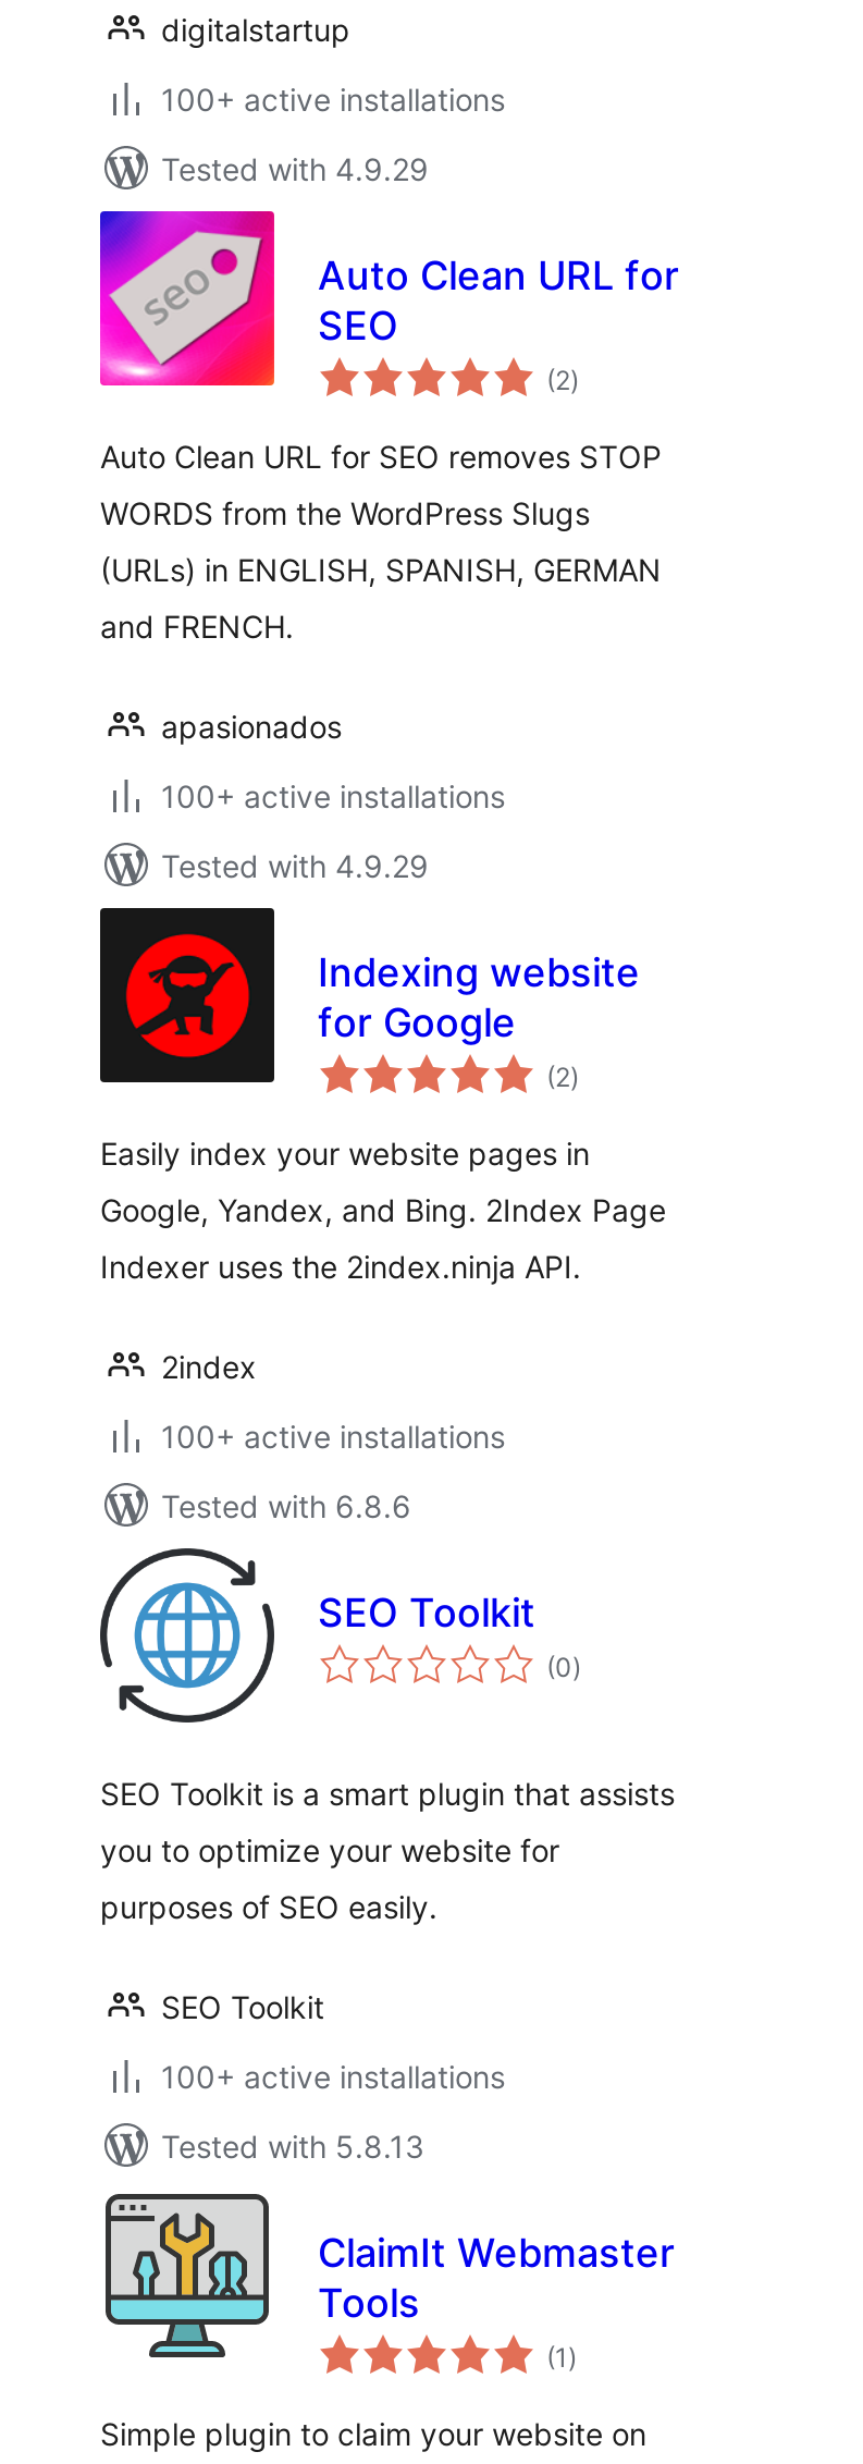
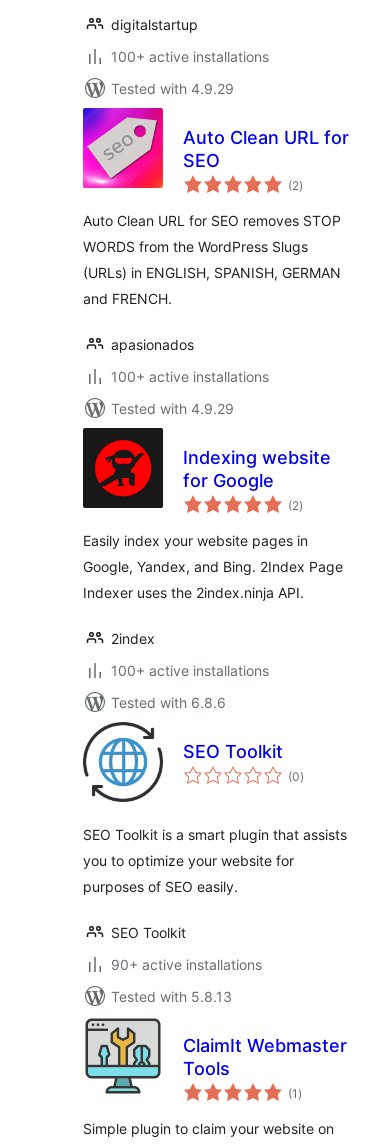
- 100+ active installations
+ 90+ active installations
